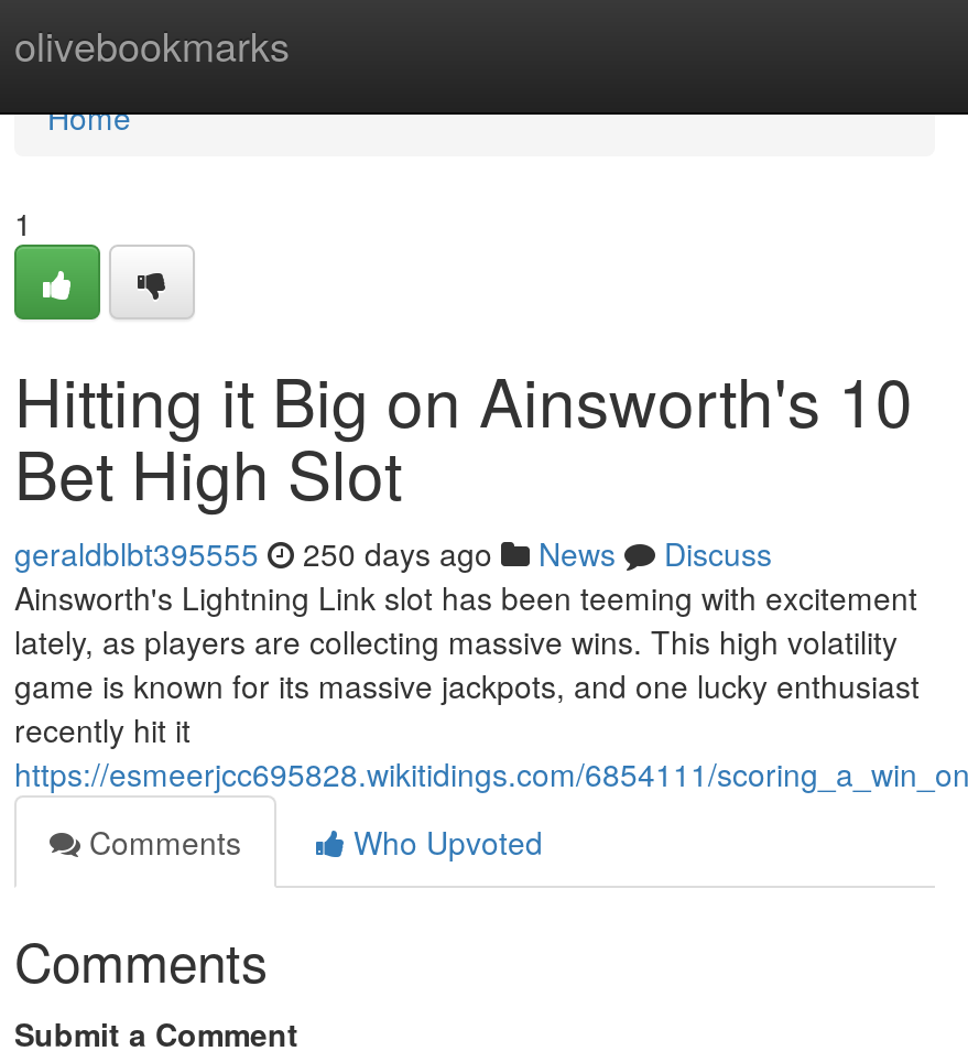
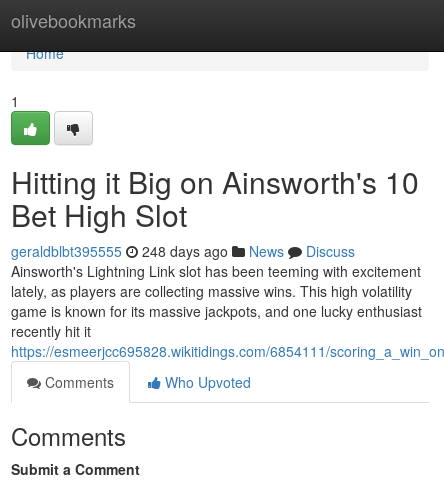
- geraldblbt395555 250 days ago News Discuss
+ geraldblbt395555 248 days ago News Discuss
